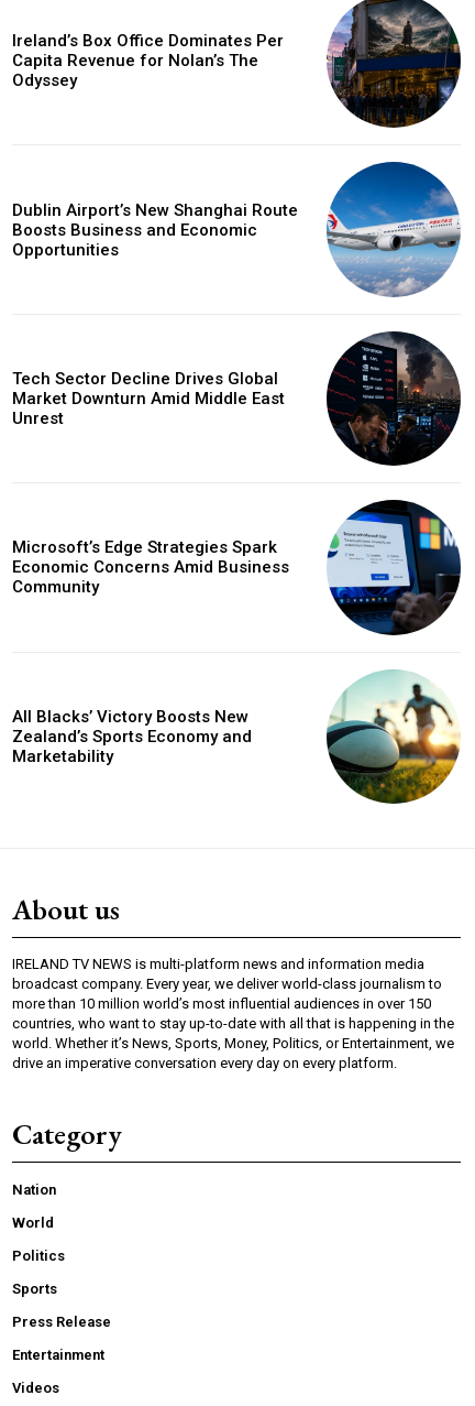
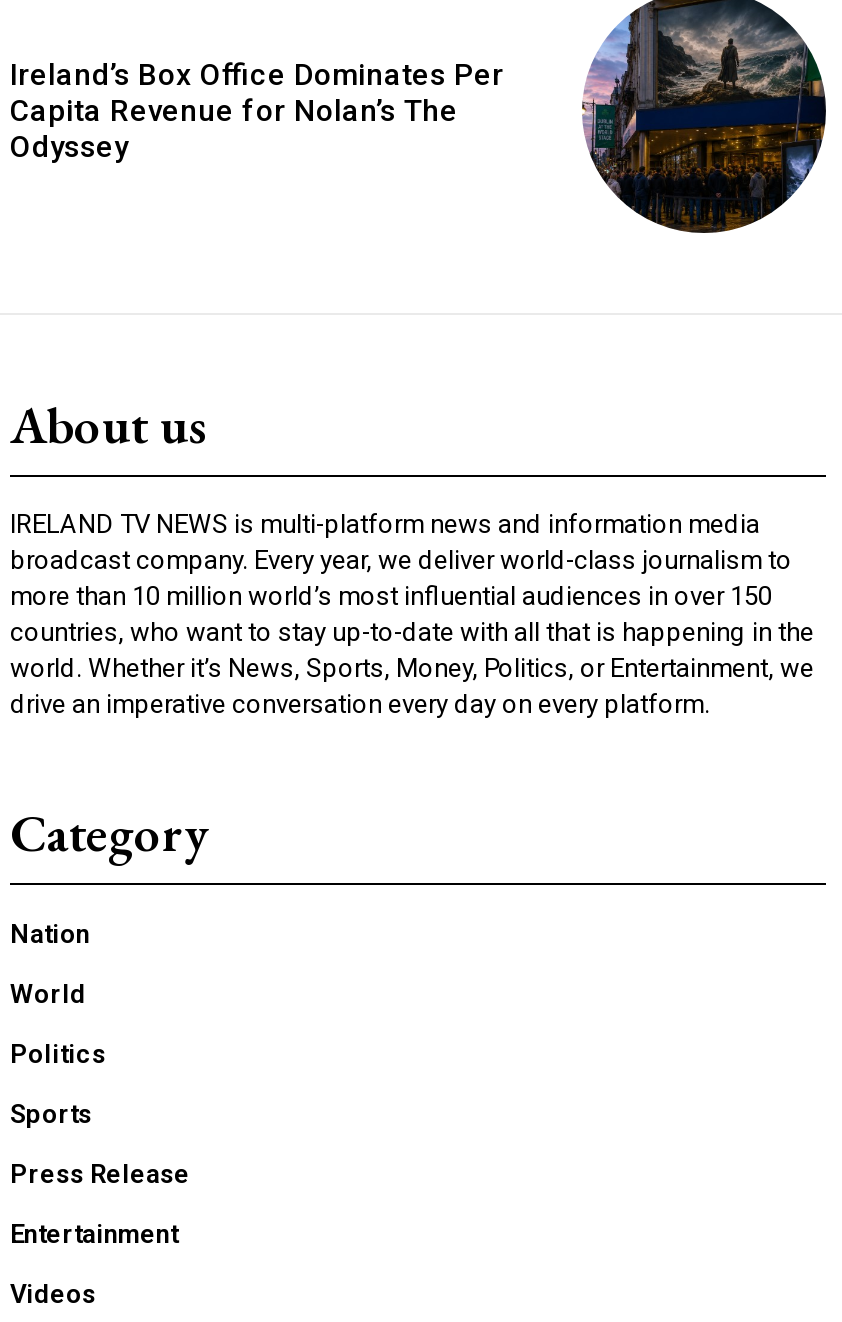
- [image]
- Dublin Airport’s New Shanghai Route
- Boosts Business and Economic
- Opportunities

- [image]
- Tech Sector Decline Drives Global
- Market Downturn Amid Middle East
- Unrest

- [image]
- Microsoft’s Edge Strategies Spark
- Economic Concerns Amid Business
- Community

- [image]

- All Blacks’ Victory Boosts New
- Zealand’s Sports Economy and
- Marketability
